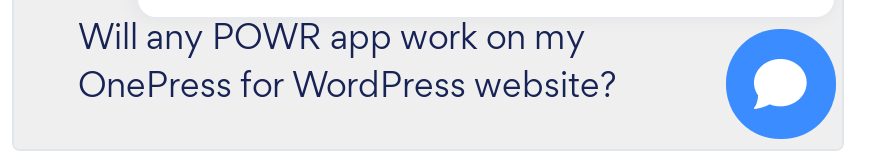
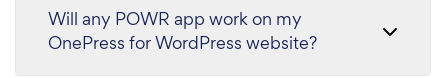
- [image]
